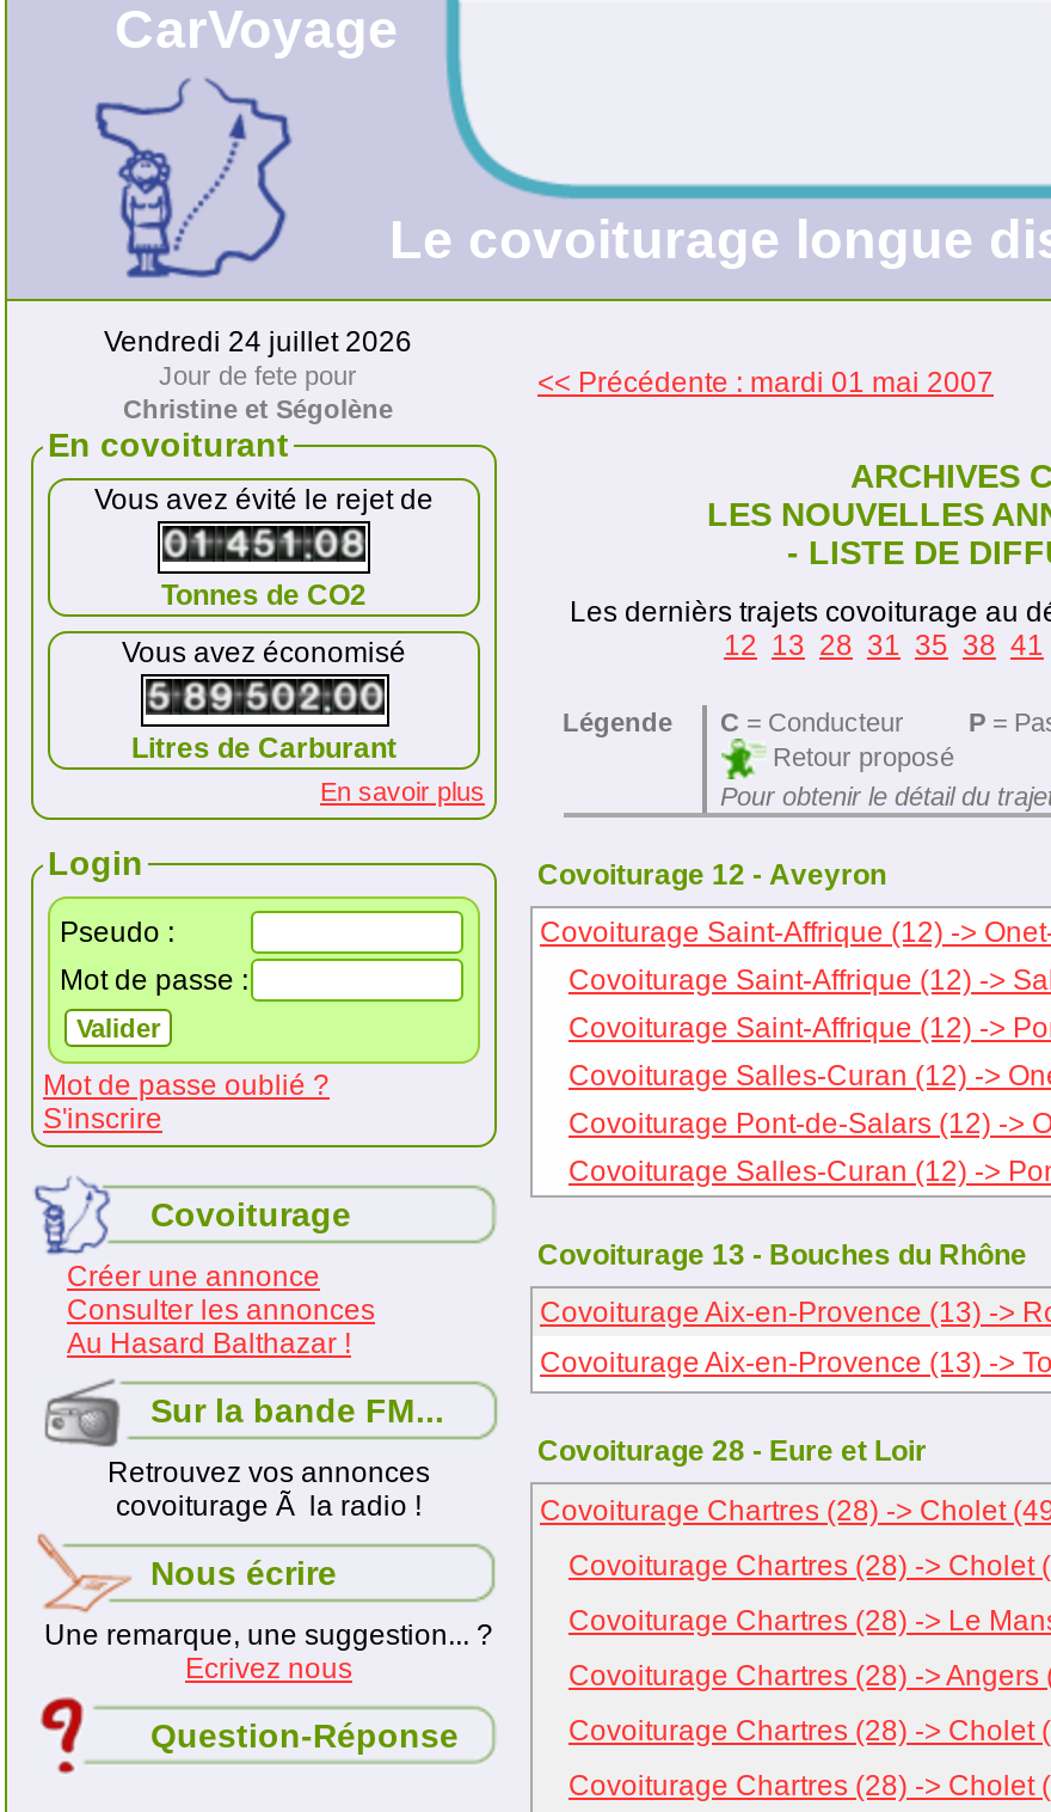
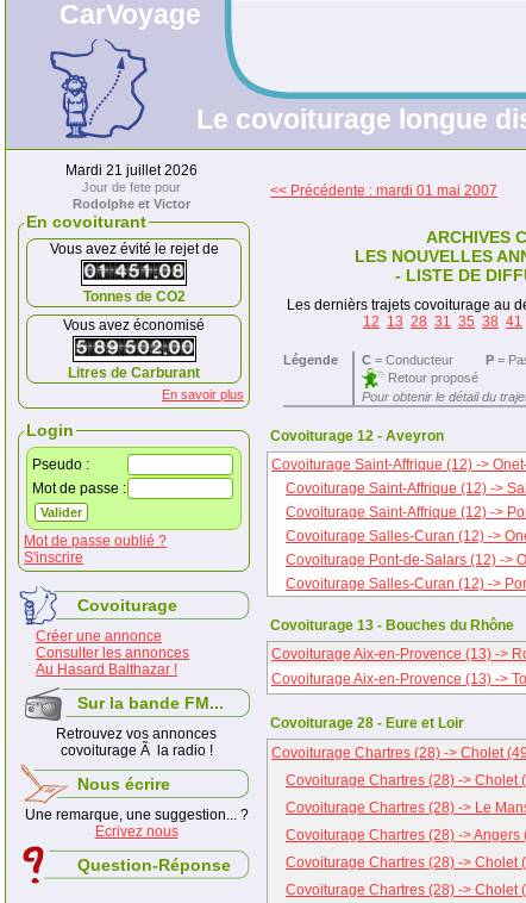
- Vendredi 24 juillet 2026
+ Mardi 21 juillet 2026

- Christine et Ségolène
+ Rodolphe et Victor
